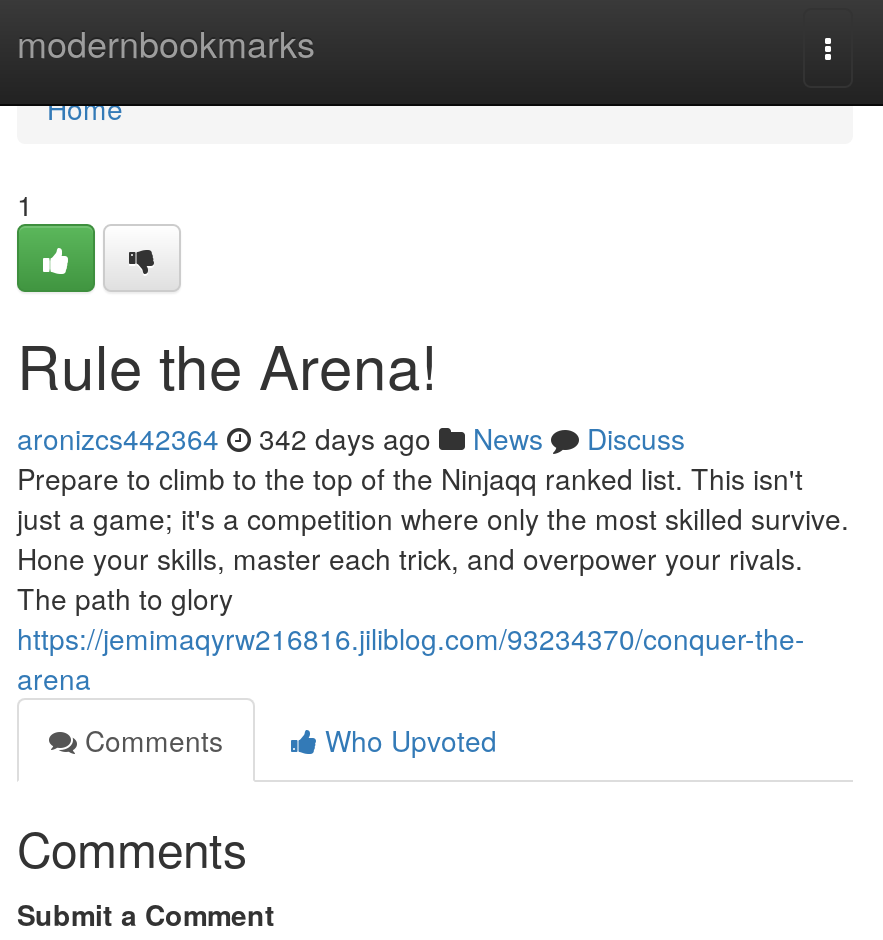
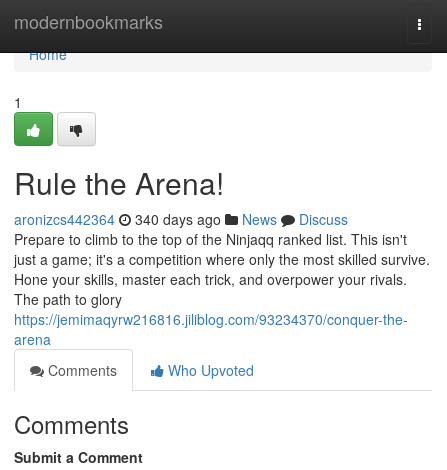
- aronizcs442364 342 days ago News Discuss
+ aronizcs442364 340 days ago News Discuss
